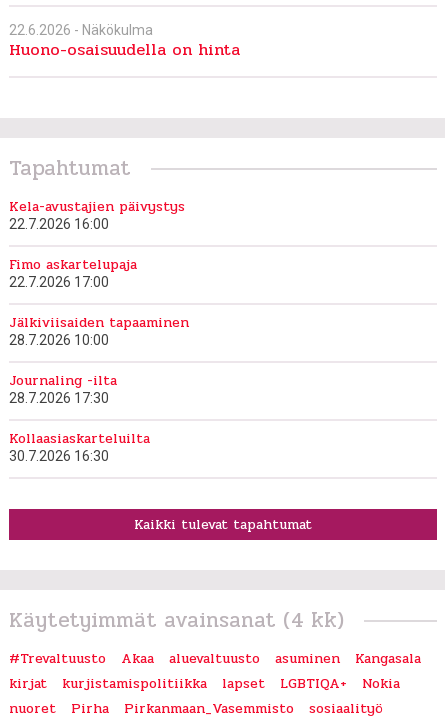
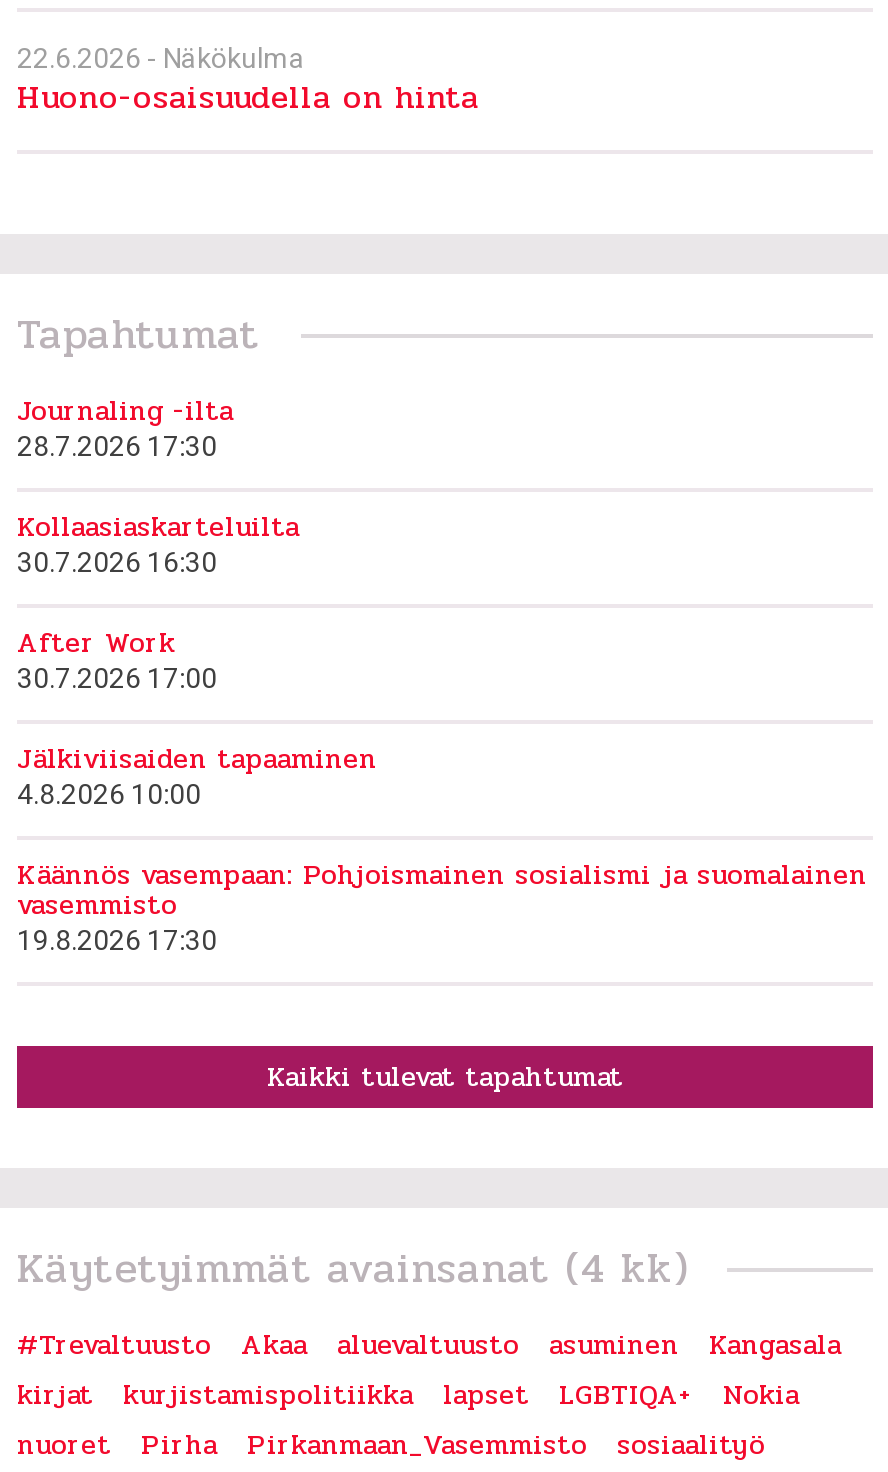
- Kela-avustajien päivystys
- 22.7.2026 16:00
- Fimo askartelupaja
- 22.7.2026 17:00
- 28.7.2026 10:00

moved down: Jälkiviisaiden tapaaminen

moved up: Journaling -ilta | 28.7.2026 17:30 | Kollaasiaskarteluilta | 30.7.2026 16:30

+ After Work
+ 30.7.2026 17:00
+ 4.8.2026 10:00
+ Käännös vasempaan: Pohjoismainen sosialismi ja suomalainen
+ vasemmisto
+ 19.8.2026 17:30
